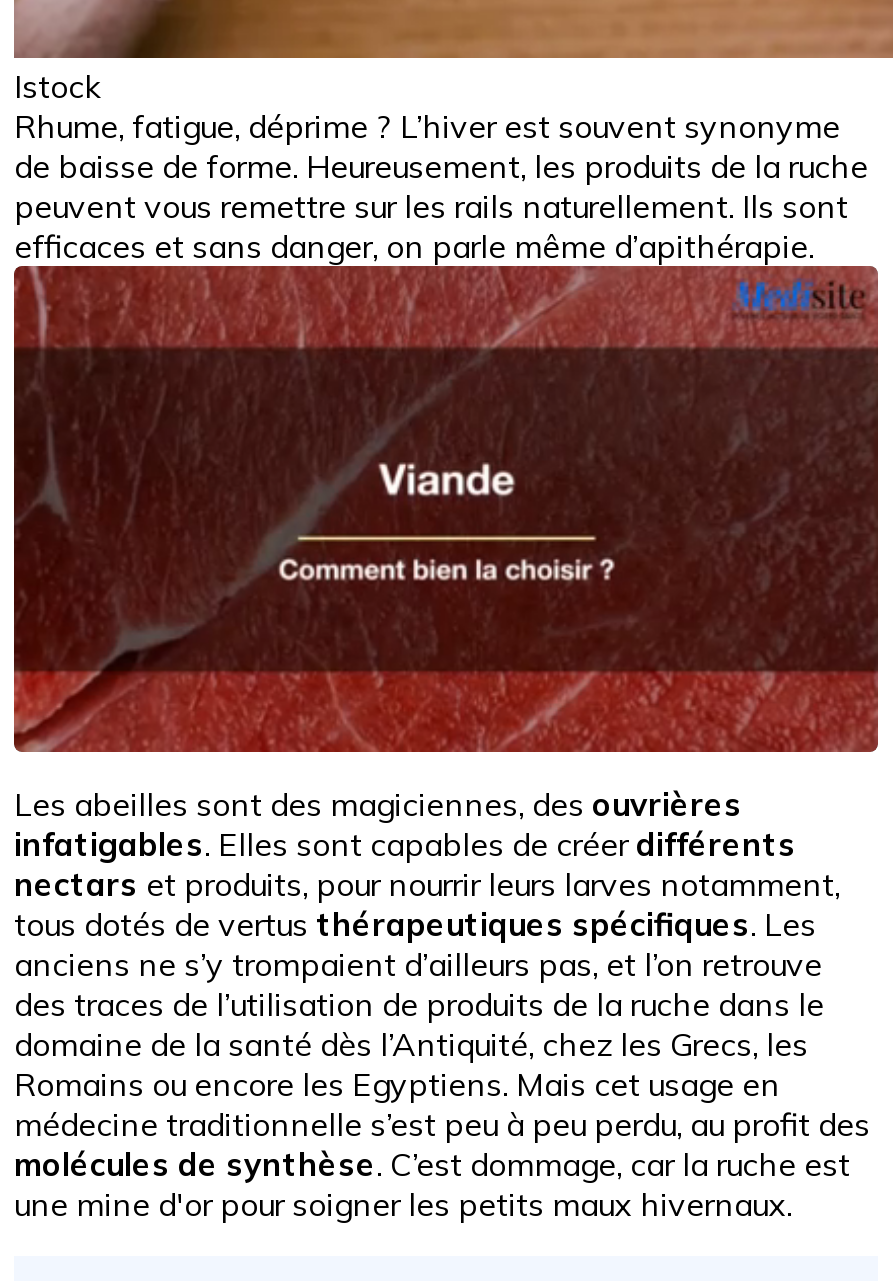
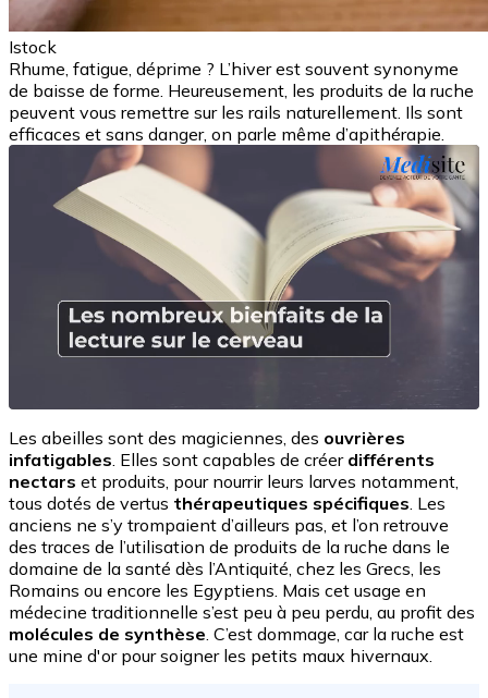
- [image]
+ [image]
